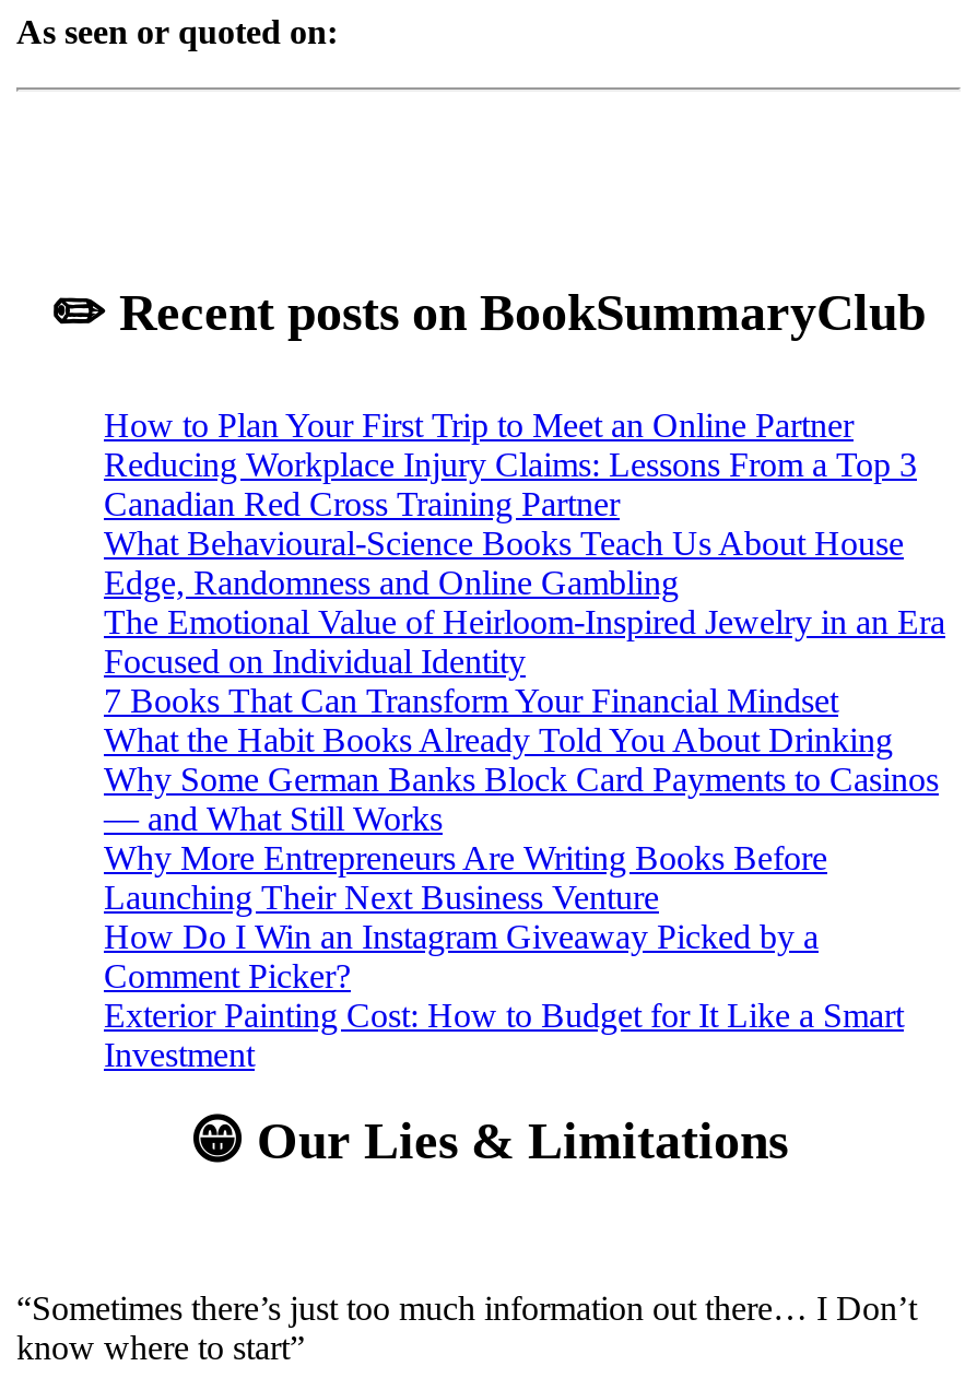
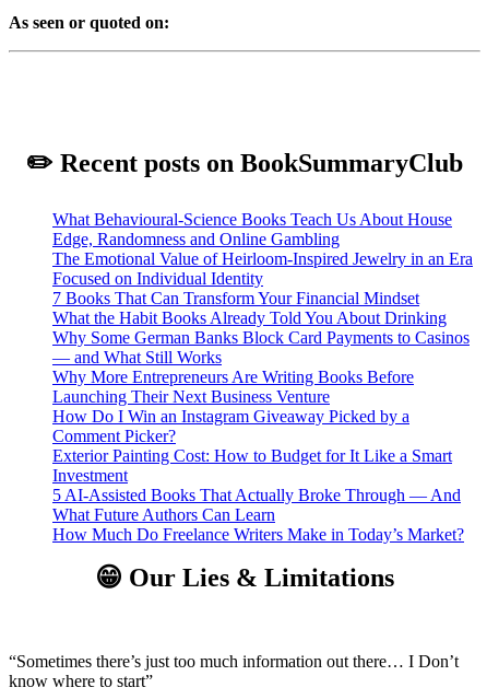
- How to Plan Your First Trip to Meet an Online Partner
- Reducing Workplace Injury Claims: Lessons From a Top 3
- Canadian Red Cross Training Partner

moved up: What Behavioural-Science Books Teach Us About House | Edge, Randomness and Online Gambling | The Emotional Value of Heirloom-Inspired Jewelry in an Era | ... | Exterior Painting Cost: How to Budget for It Like a Smart | Investment

+ 5 AI-Assisted Books That Actually Broke Through — And
+ What Future Authors Can Learn
+ How Much Do Freelance Writers Make in Today’s Market?
